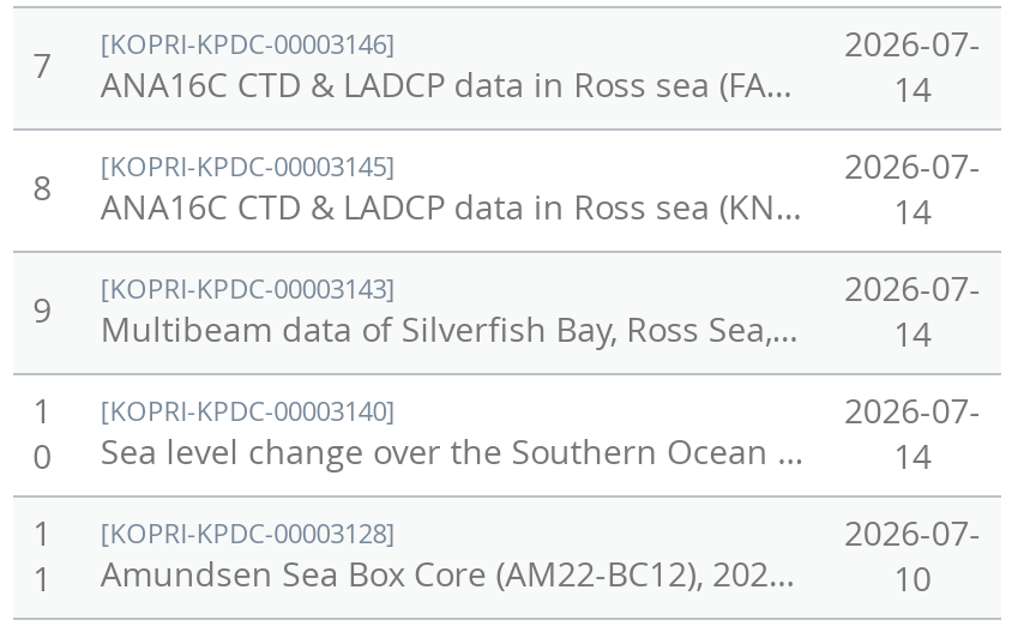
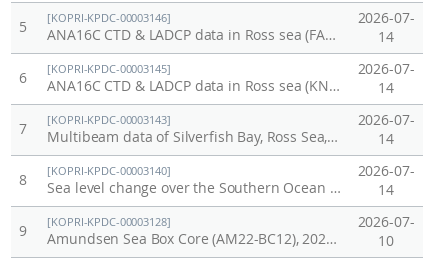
- 7
+ 5

- 8
+ 6

- 9
+ 7

- 1
- 0
+ 8

- 1
- 1
+ 9
